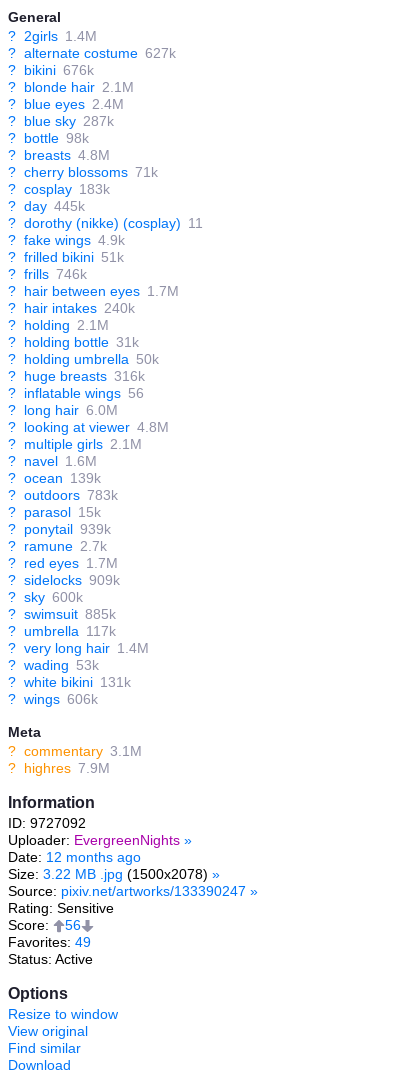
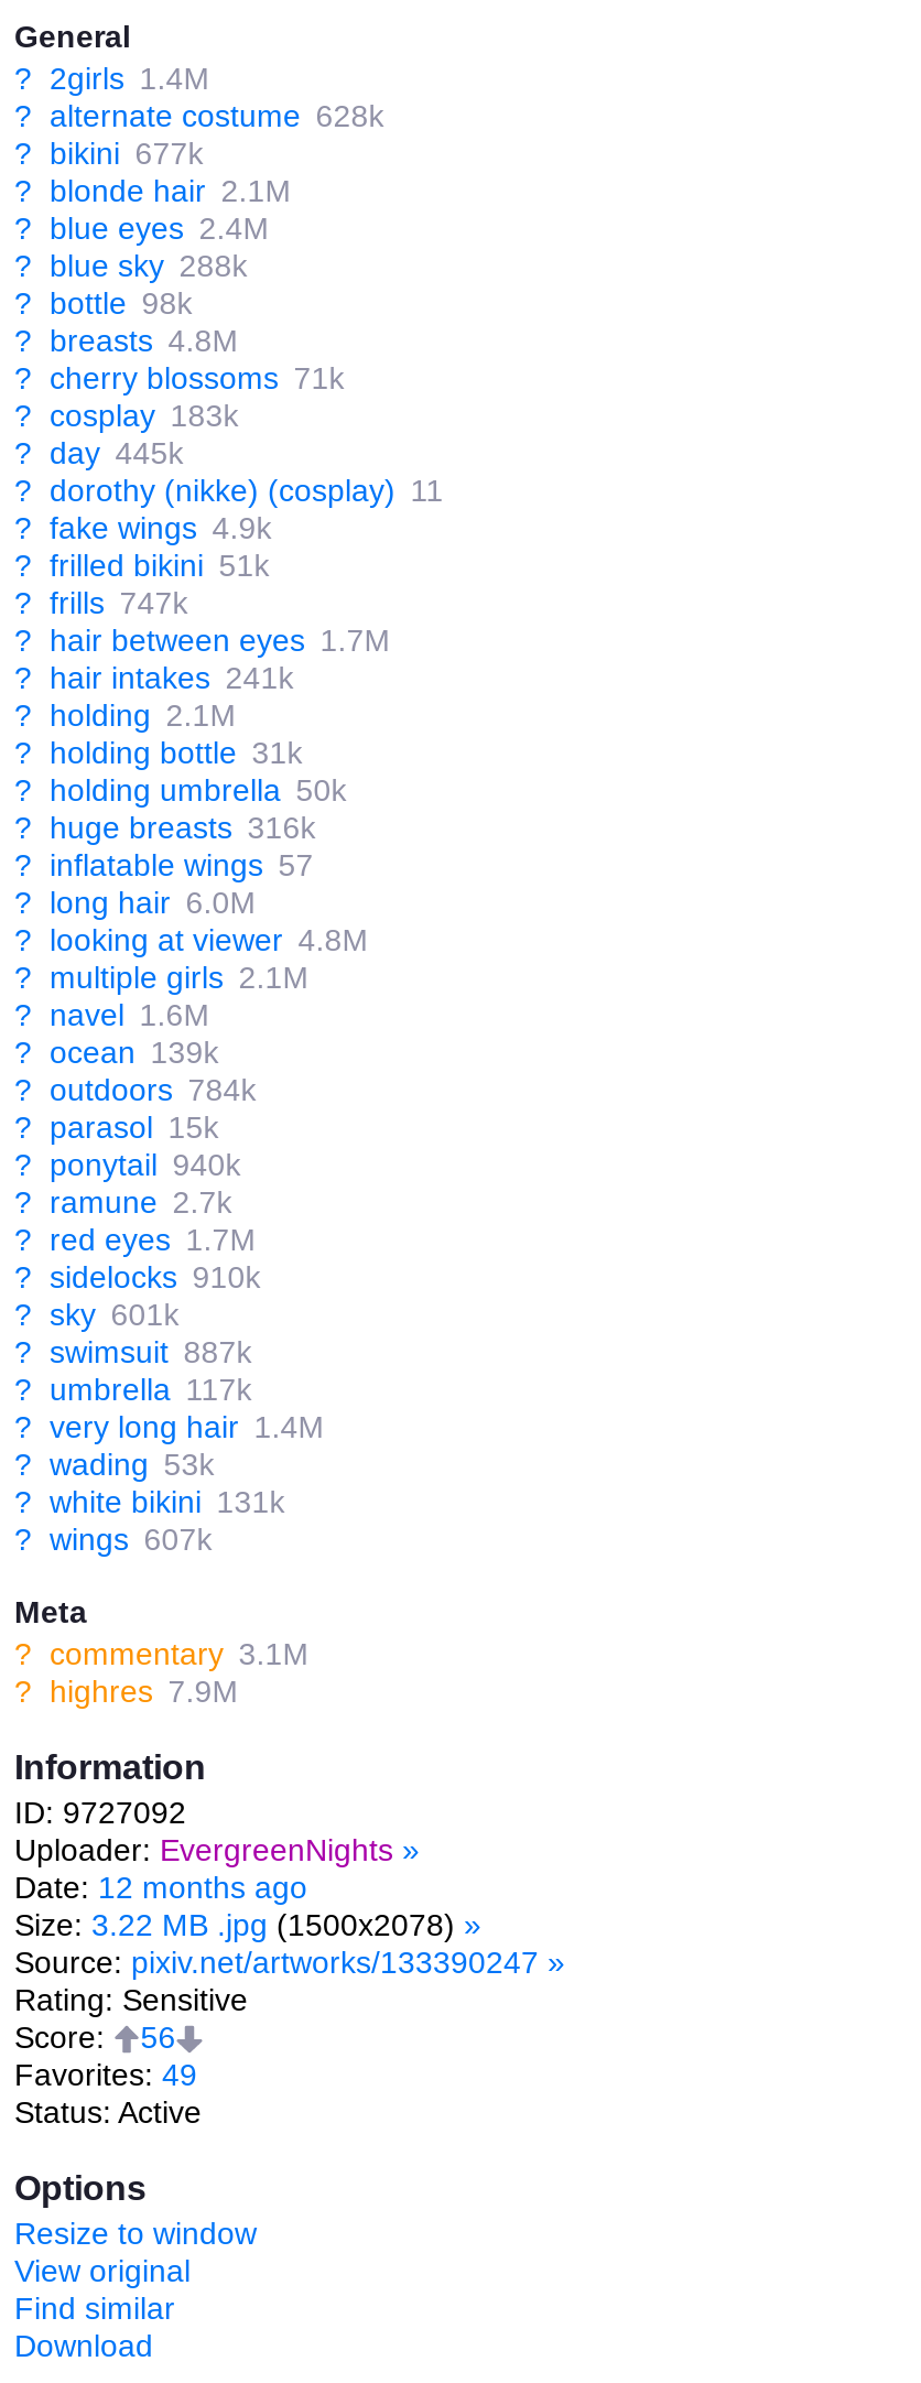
- ? alternate costume 627k
+ ? alternate costume 628k

- ? bikini 676k
+ ? bikini 677k

- ? blue sky 287k
+ ? blue sky 288k

- ? frills 746k
+ ? frills 747k

- ? hair intakes 240k
+ ? hair intakes 241k

- ? inflatable wings 56
+ ? inflatable wings 57

- ? outdoors 783k
+ ? outdoors 784k

- ? ponytail 939k
+ ? ponytail 940k

- ? sidelocks 909k
+ ? sidelocks 910k

- ? sky 600k
+ ? sky 601k

- ? swimsuit 885k
+ ? swimsuit 887k

- ? wings 606k
+ ? wings 607k
